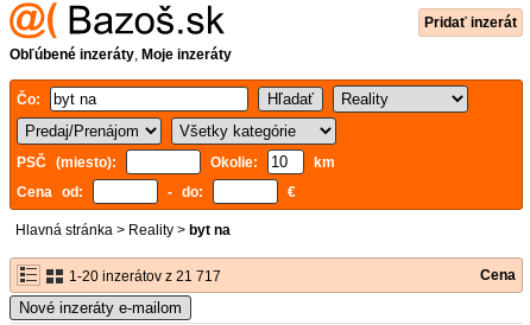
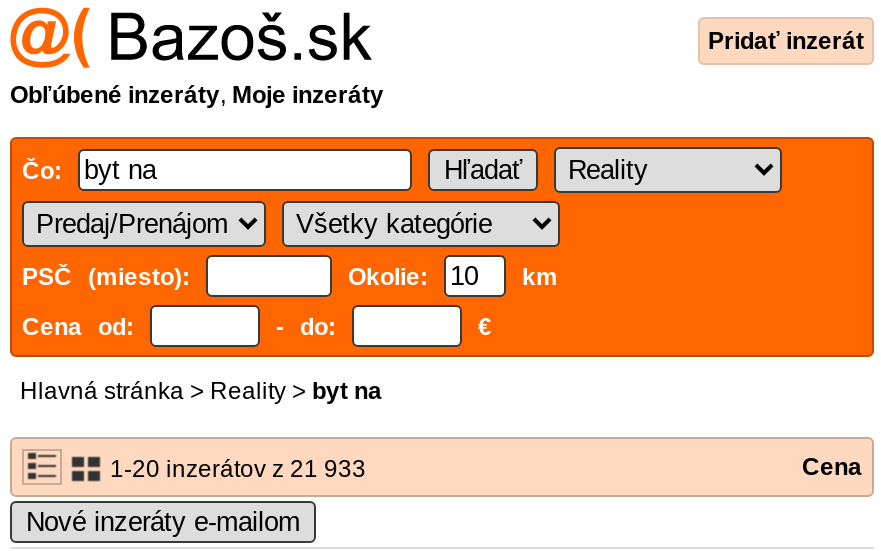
- 1-20 inzerátov z 21 717
+ 1-20 inzerátov z 21 933
